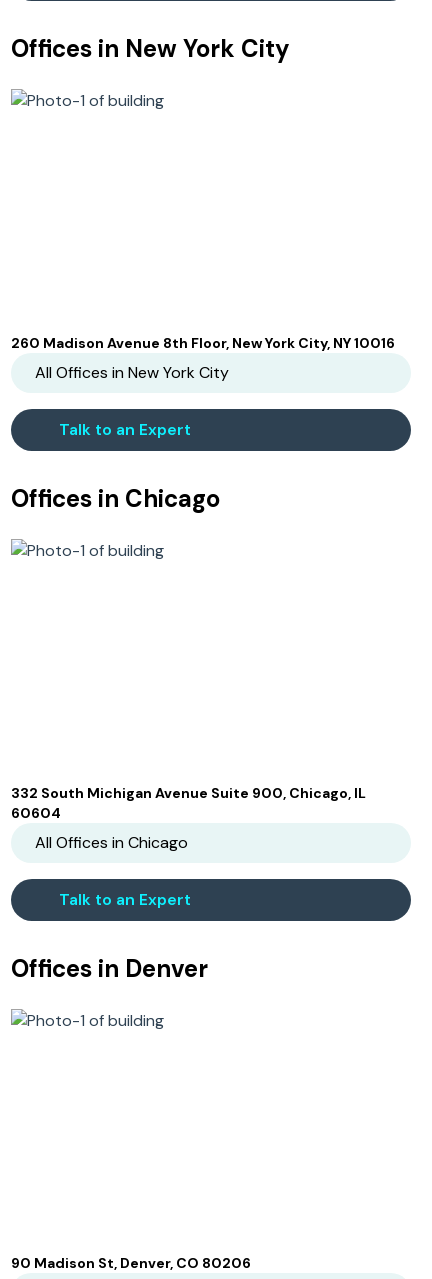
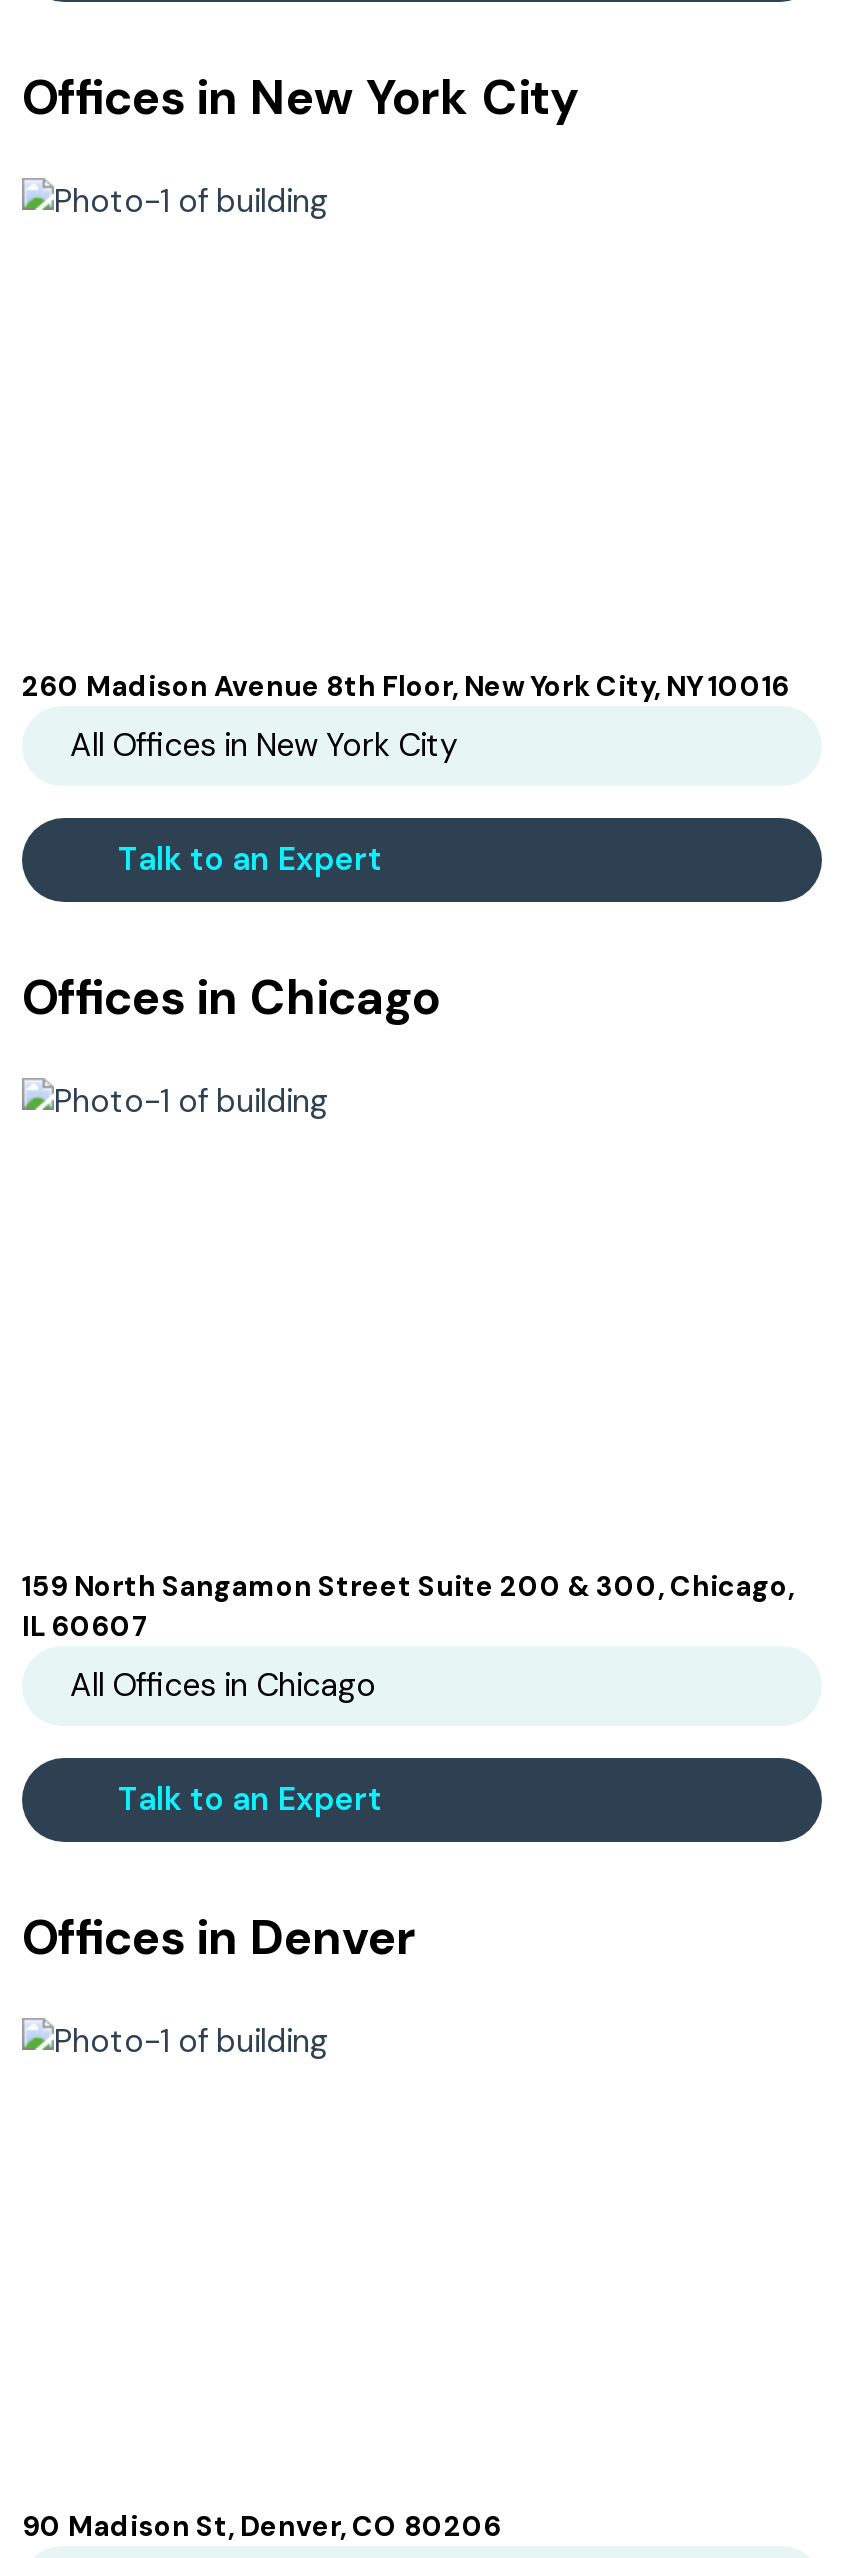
- 332 South Michigan Avenue Suite 900, Chicago, IL
- 60604
+ 159 North Sangamon Street Suite 200 & 300, Chicago,
+ IL 60607
